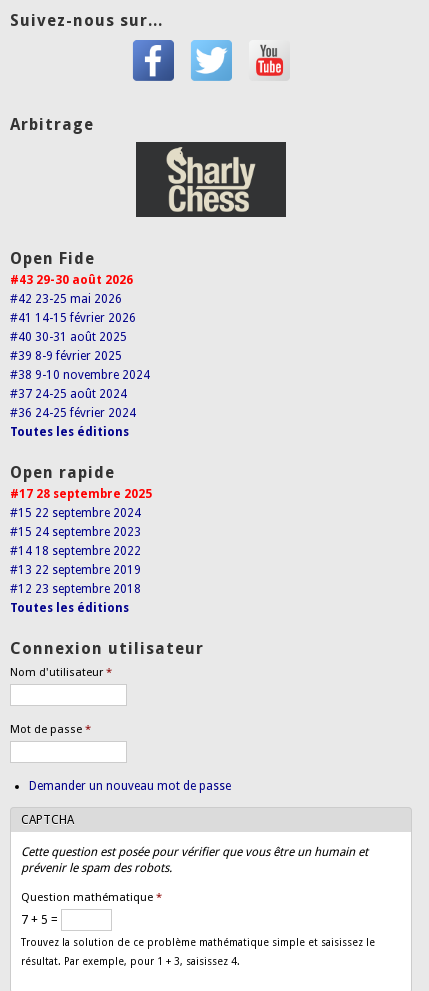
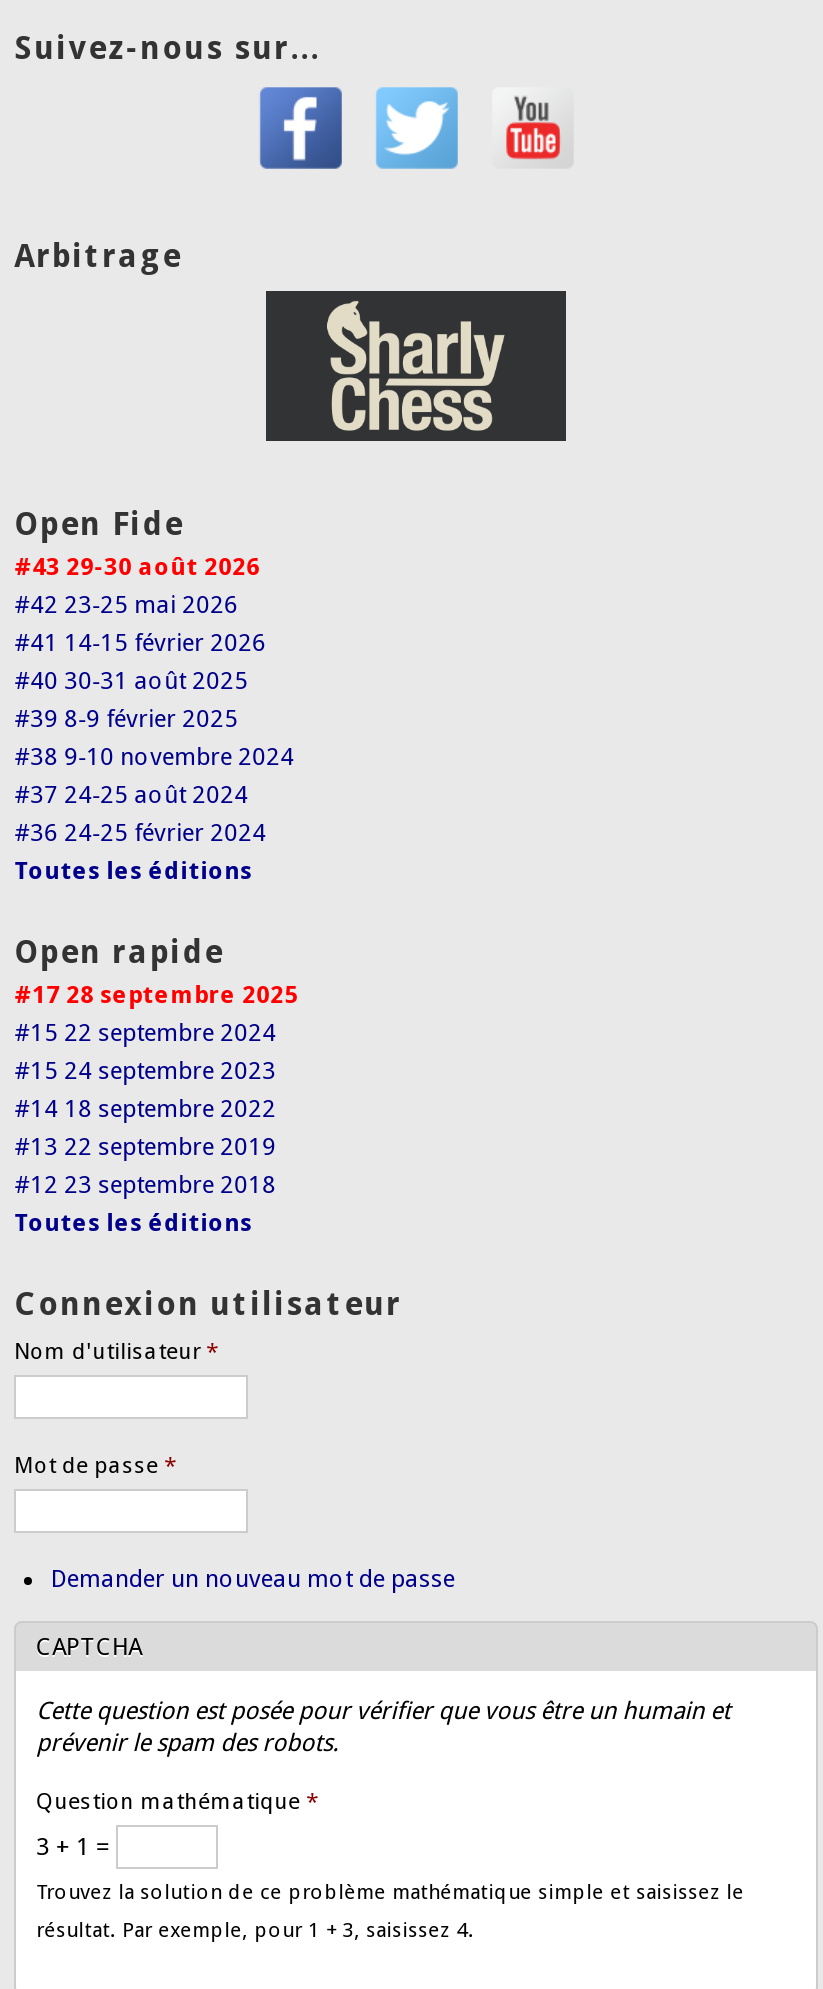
- 7 + 5 =
+ 3 + 1 =
